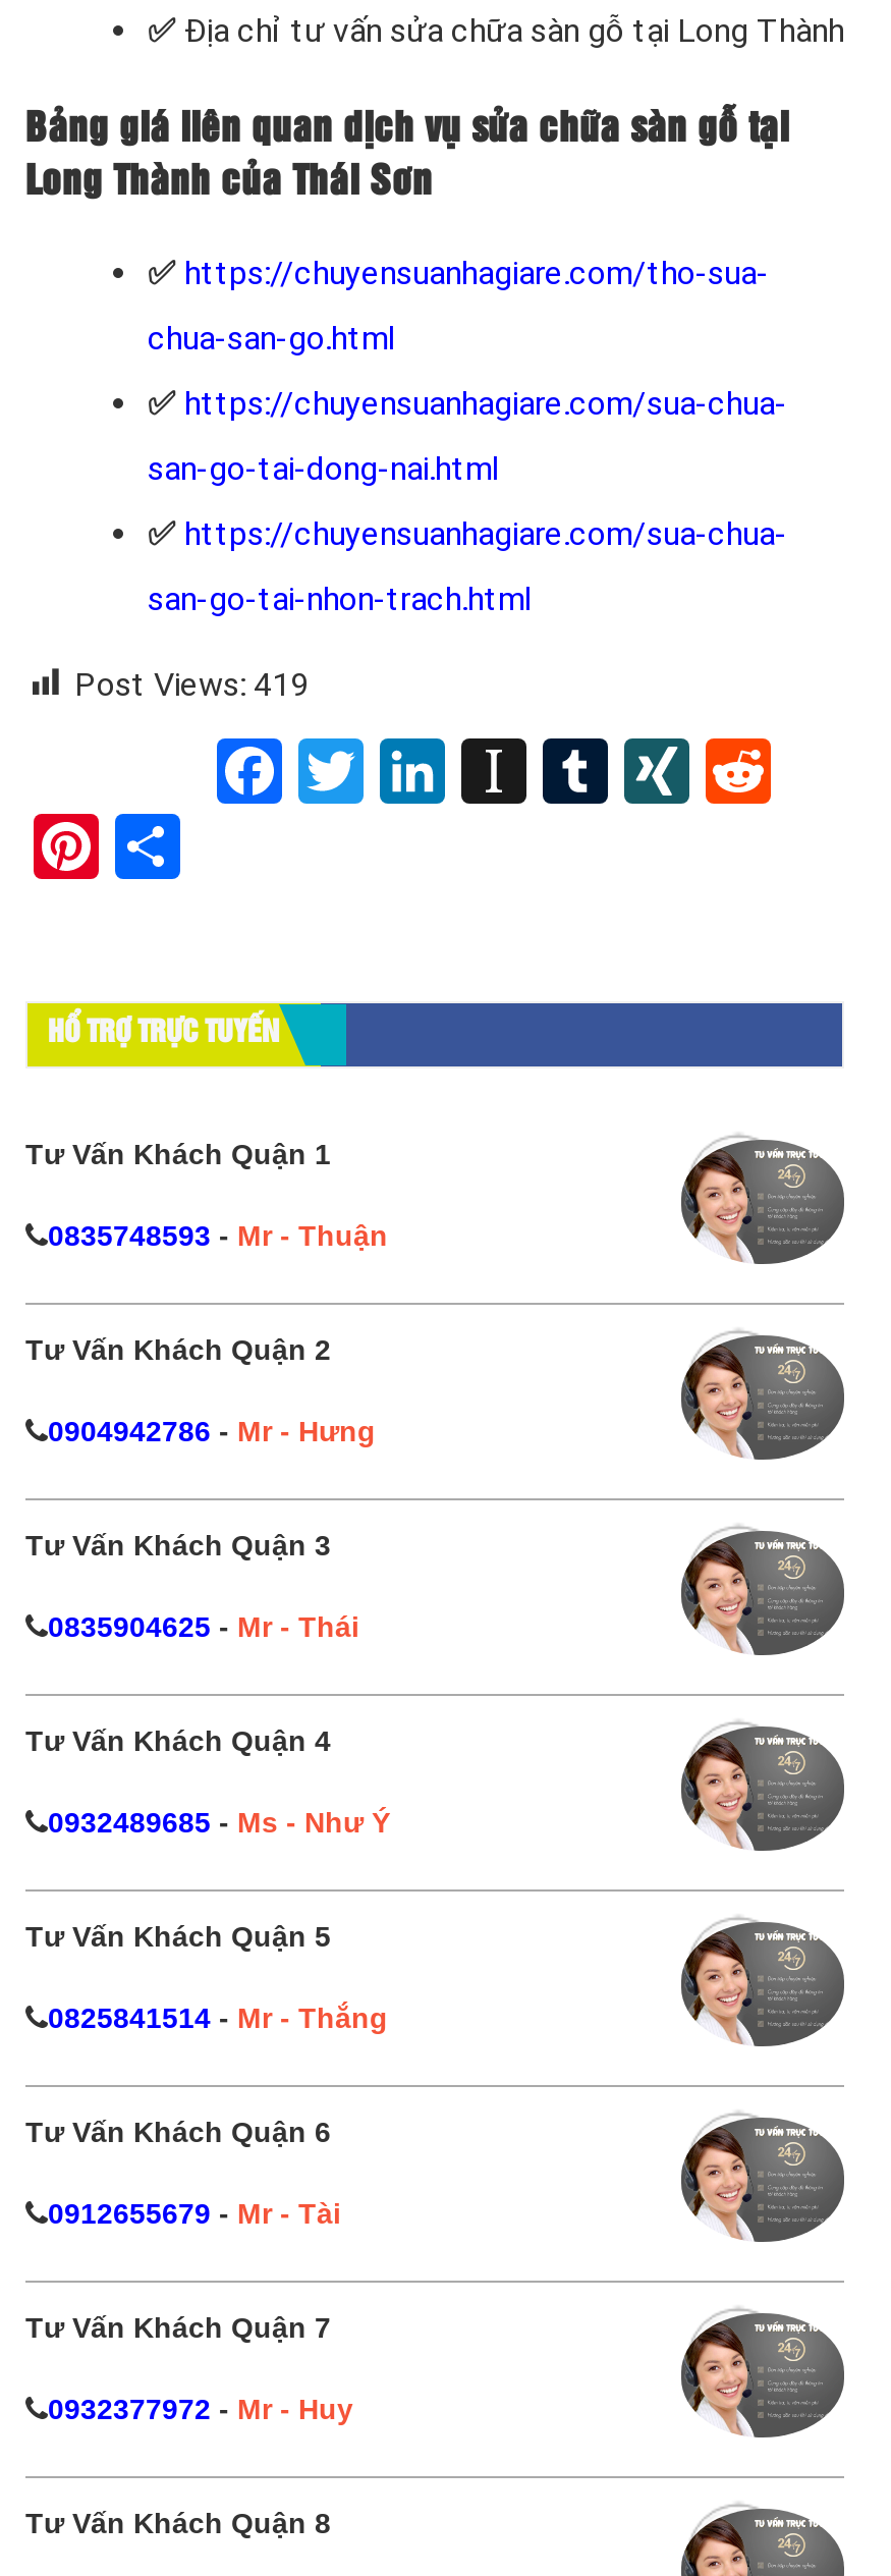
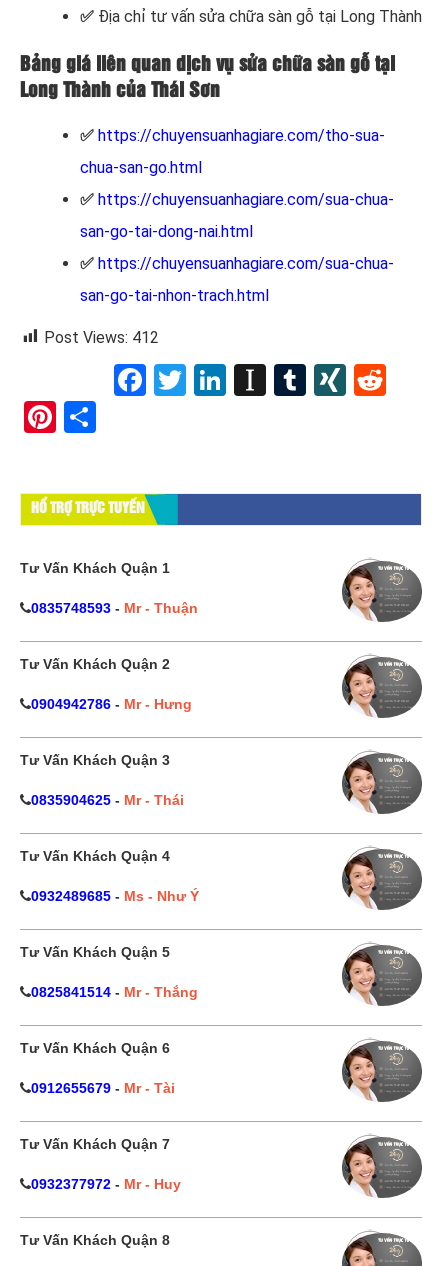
- Post Views: 419
+ Post Views: 412
